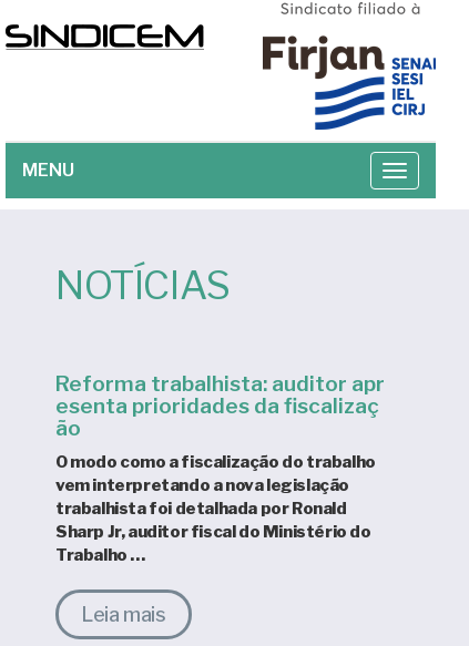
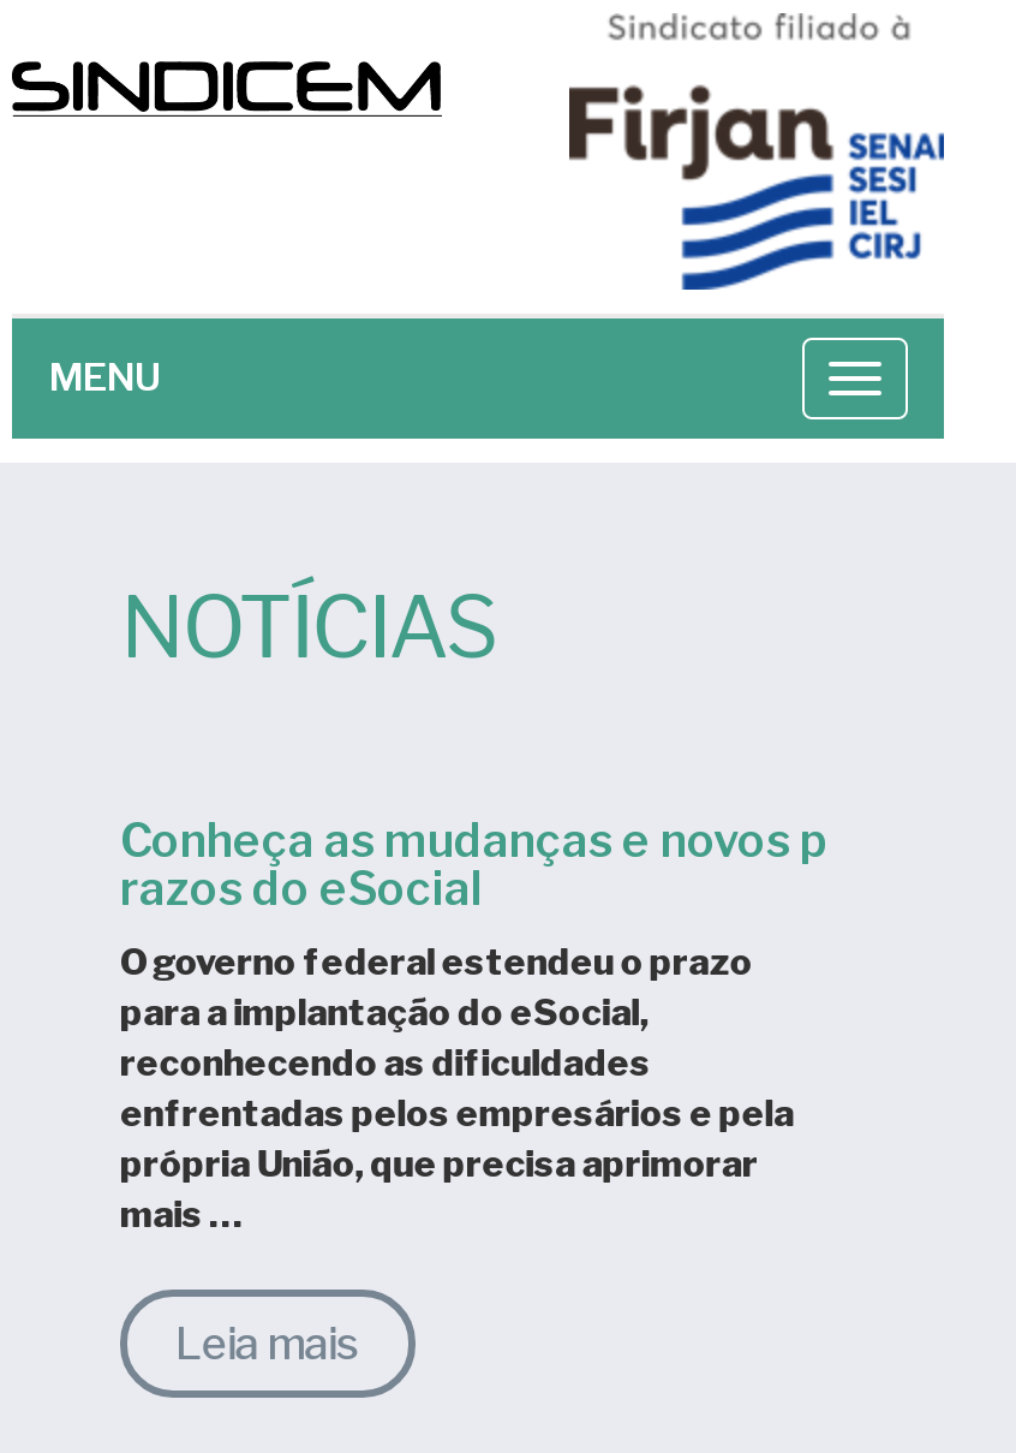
- Reforma trabalhista: auditor apr
- esenta prioridades da fiscalizaç
- ão
- O modo como a fiscalização do trabalho
- vem interpretando a nova legislação
- trabalhista foi detalhada por Ronald
- Sharp Jr, auditor fiscal do Ministério do
- Trabalho …
+ Conheça as mudanças e novos p
+ razos do eSocial
+ O governo federal estendeu o prazo
+ para a implantação do eSocial,
+ reconhecendo as dificuldades
+ enfrentadas pelos empresários e pela
+ própria União, que precisa aprimorar
+ mais …
